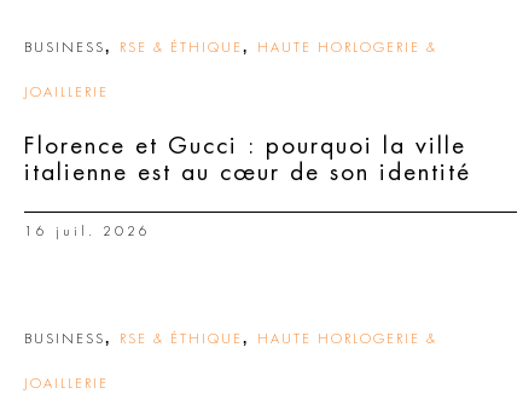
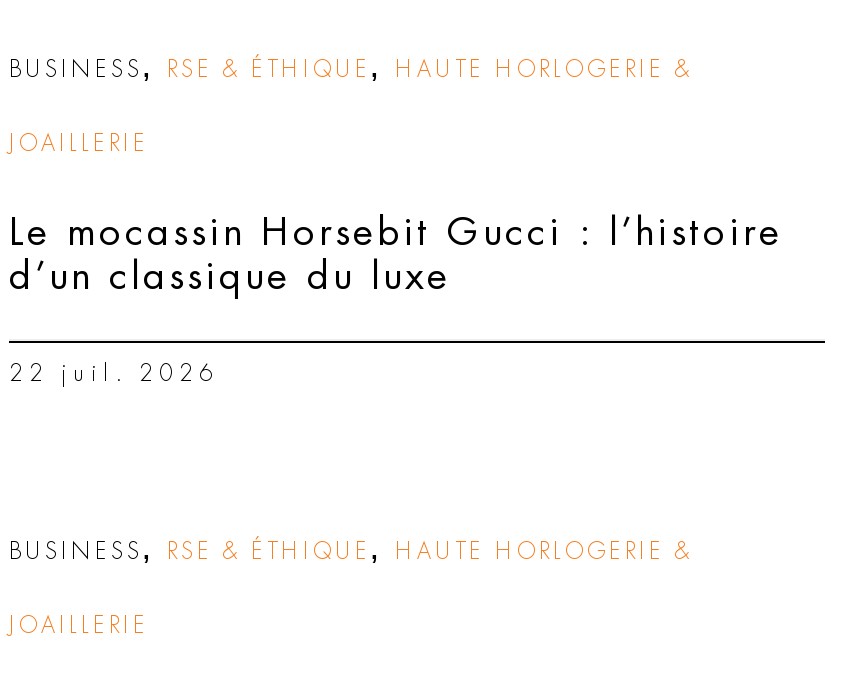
- Florence et Gucci : pourquoi la ville
- italienne est au cœur de son identité
+ Le mocassin Horsebit Gucci : l’histoire
+ d’un classique du luxe

- 16 juil. 2026
+ 22 juil. 2026
